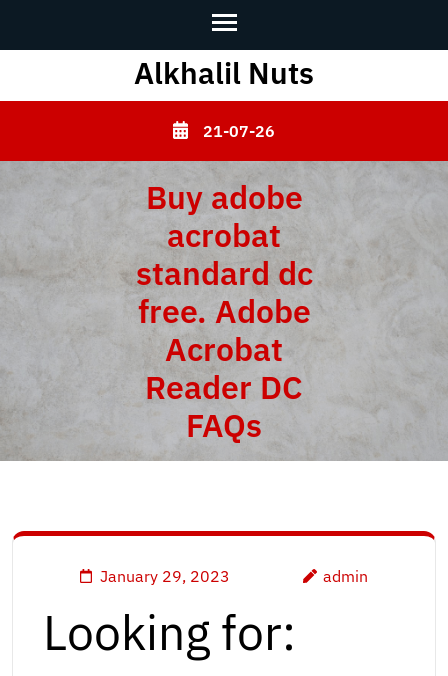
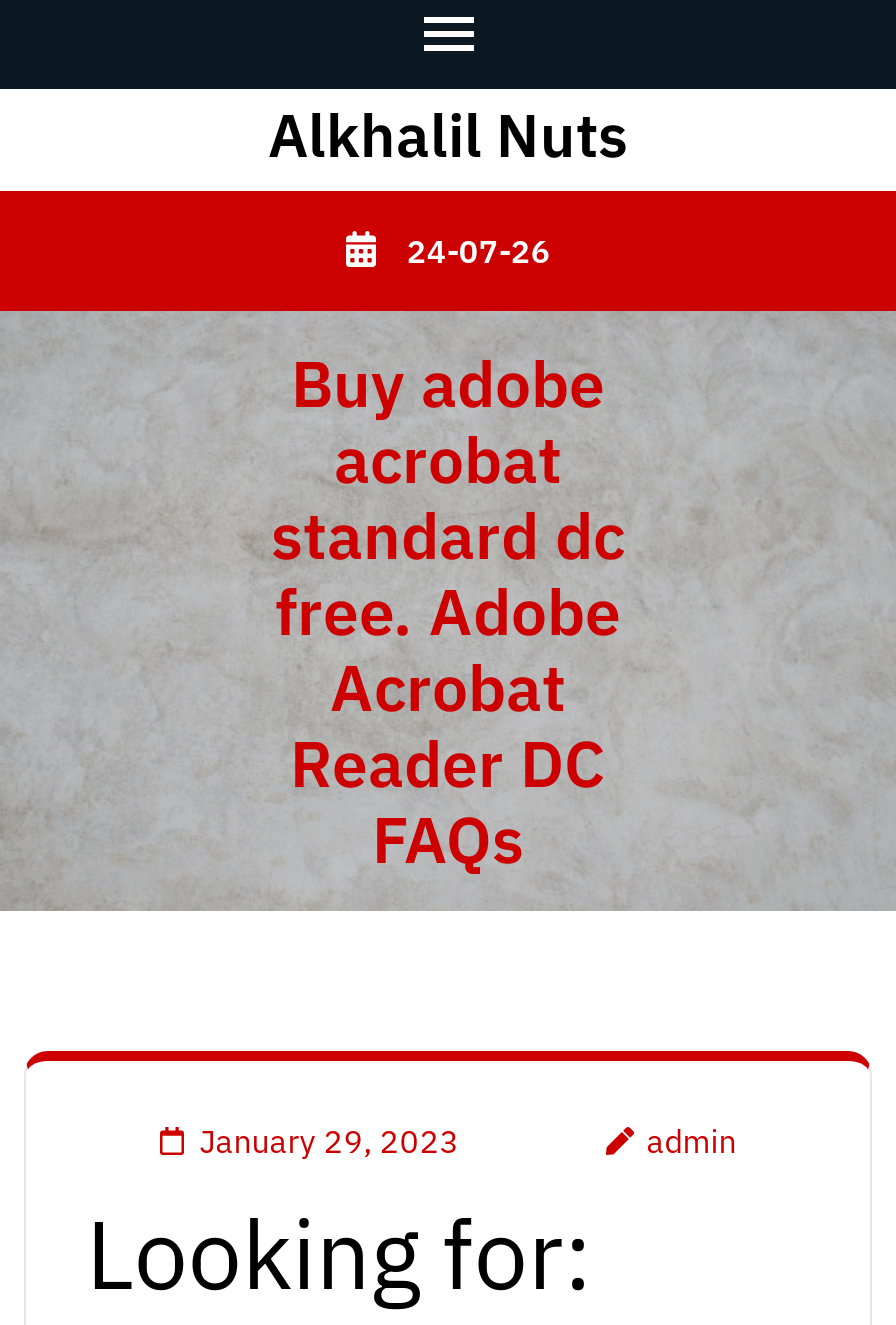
- 21-07-26
+ 24-07-26
